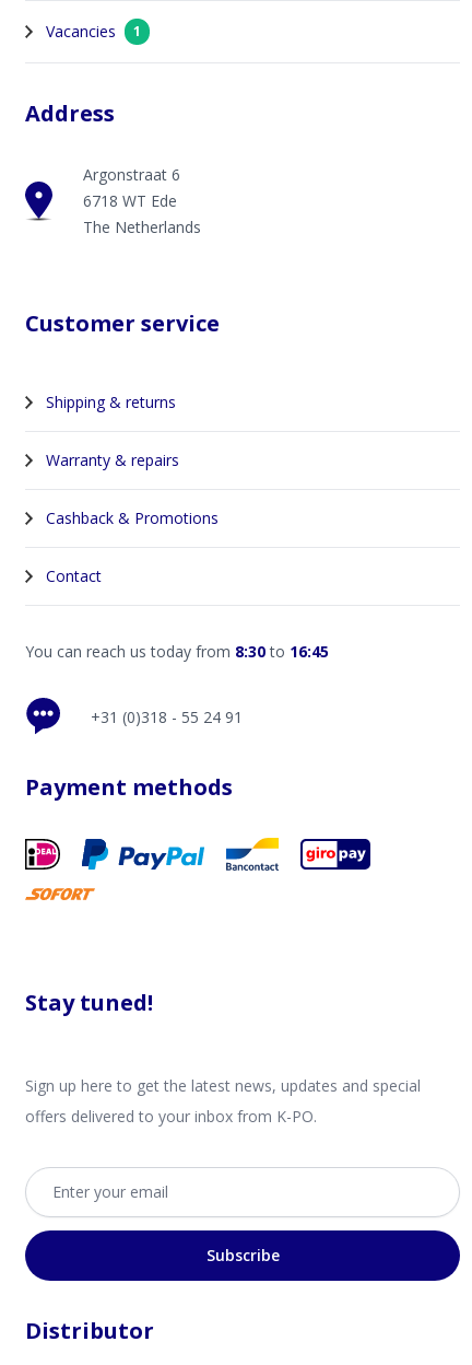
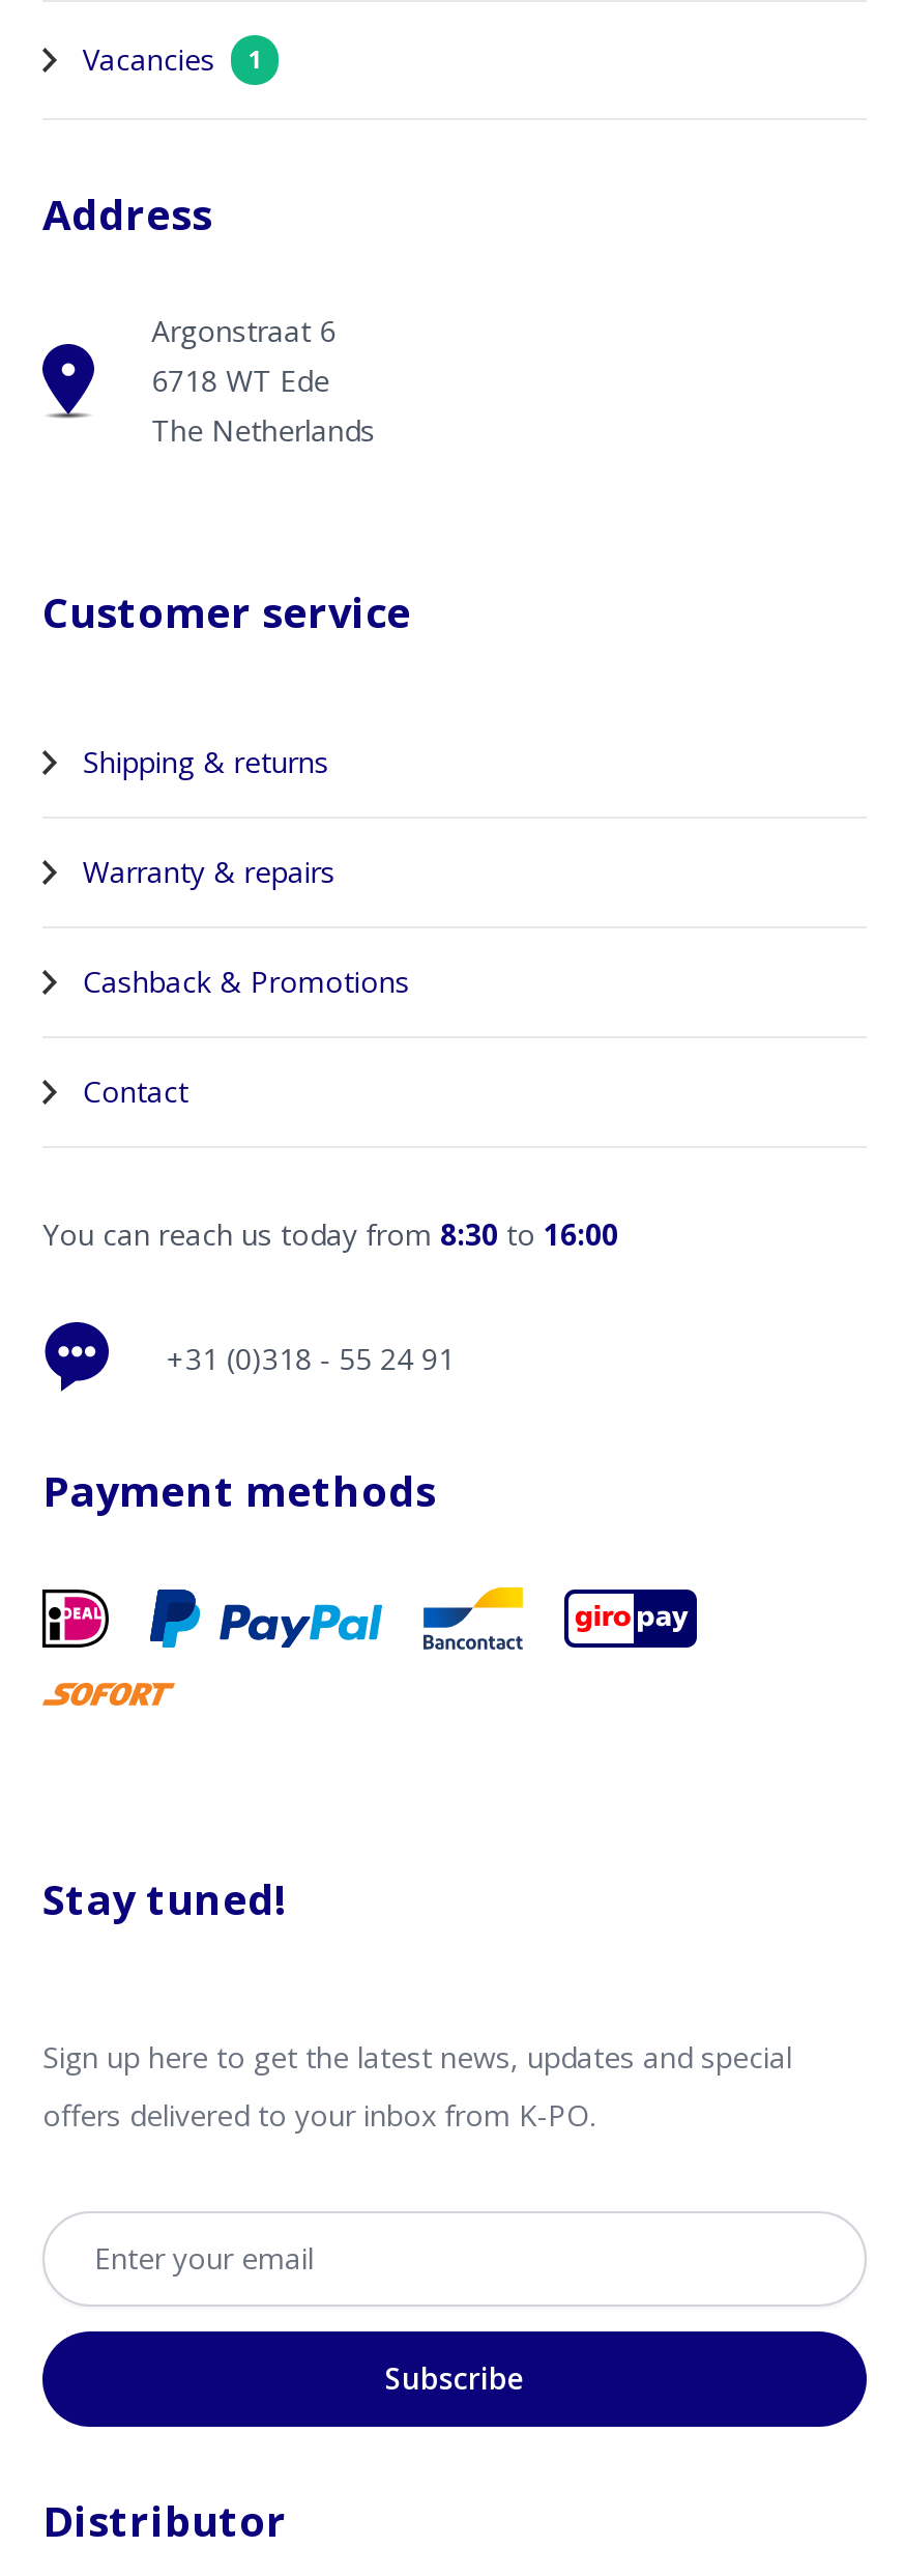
- You can reach us today from 8:30 to 16:45
+ You can reach us today from 8:30 to 16:00
